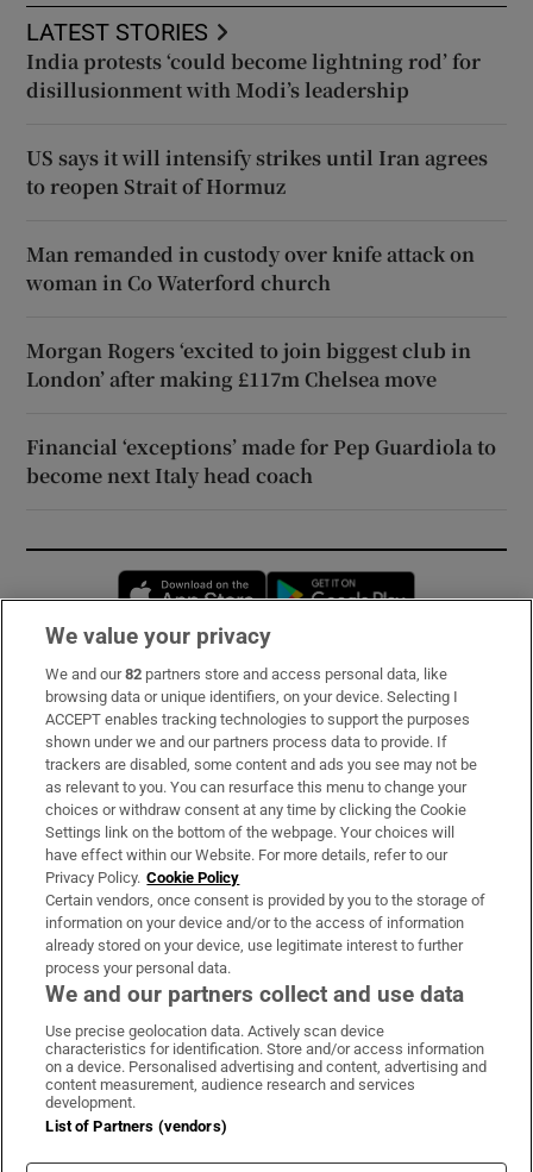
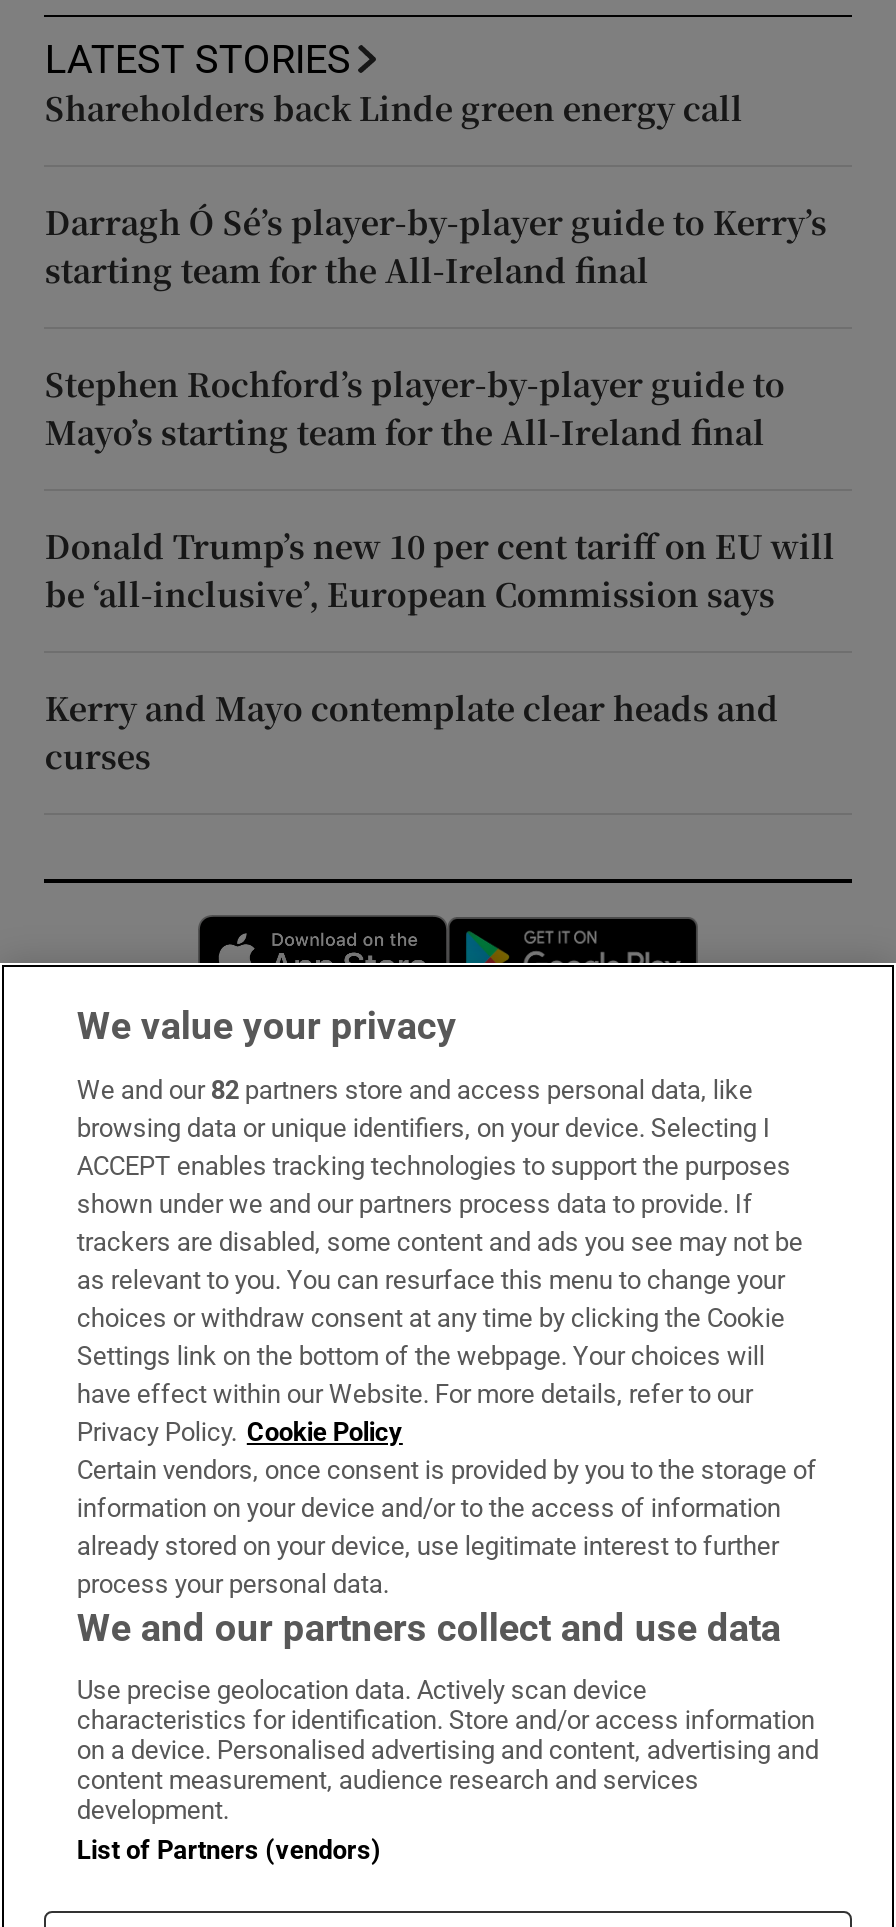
- India protests ‘could become lightning rod’ for
- disillusionment with Modi’s leadership
+ Shareholders back Linde green energy call

- US says it will intensify strikes until Iran agrees
- to reopen Strait of Hormuz
+ Darragh Ó Sé’s player-by-player guide to Kerry’s
+ starting team for the All-Ireland final

- Man remanded in custody over knife attack on
- woman in Co Waterford church
+ Stephen Rochford’s player-by-player guide to
+ Mayo’s starting team for the All-Ireland final

- Morgan Rogers ‘excited to join biggest club in
- London’ after making £117m Chelsea move
+ Donald Trump’s new 10 per cent tariff on EU will
+ be ‘all-inclusive’, European Commission says

- Financial ‘exceptions’ made for Pep Guardiola to
- become next Italy head coach
+ Kerry and Mayo contemplate clear heads and
+ curses
